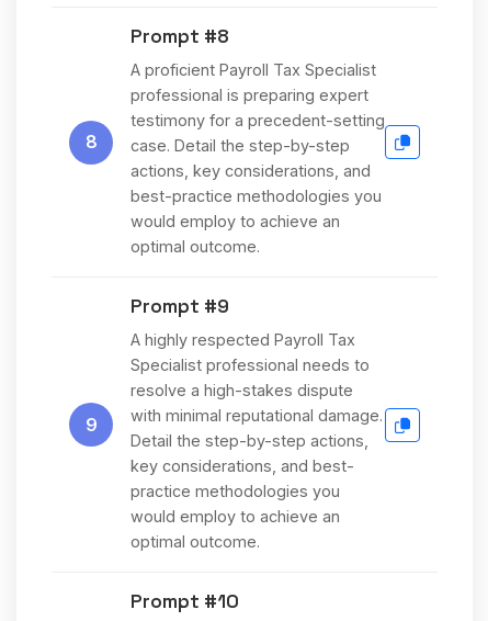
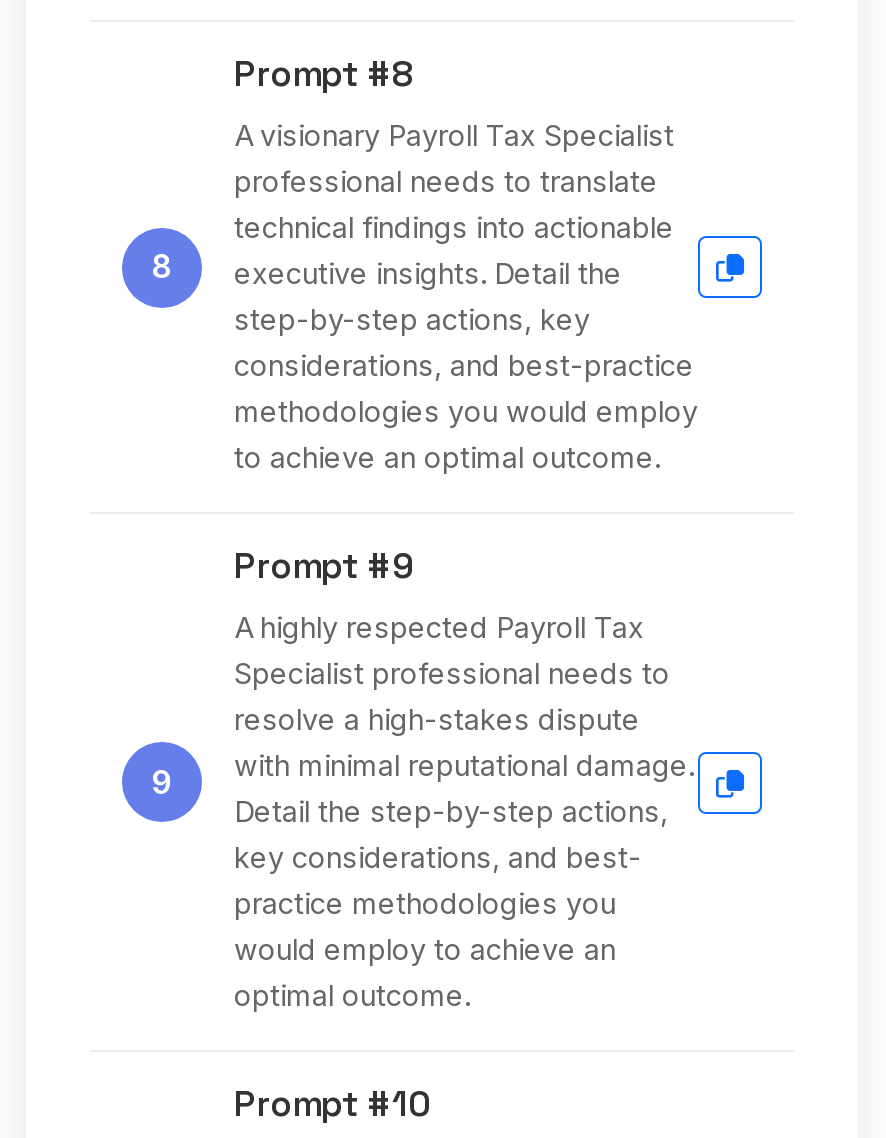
- A proficient Payroll Tax Specialist
- professional is preparing expert
- testimony for a precedent-setting
- case. Detail the step-by-step
- actions, key considerations, and
- best-practice methodologies you
- would employ to achieve an
- optimal outcome.
+ A visionary Payroll Tax Specialist
+ professional needs to translate
+ technical findings into actionable
+ executive insights. Detail the
+ step-by-step actions, key
+ considerations, and best-practice
+ methodologies you would employ
+ to achieve an optimal outcome.
